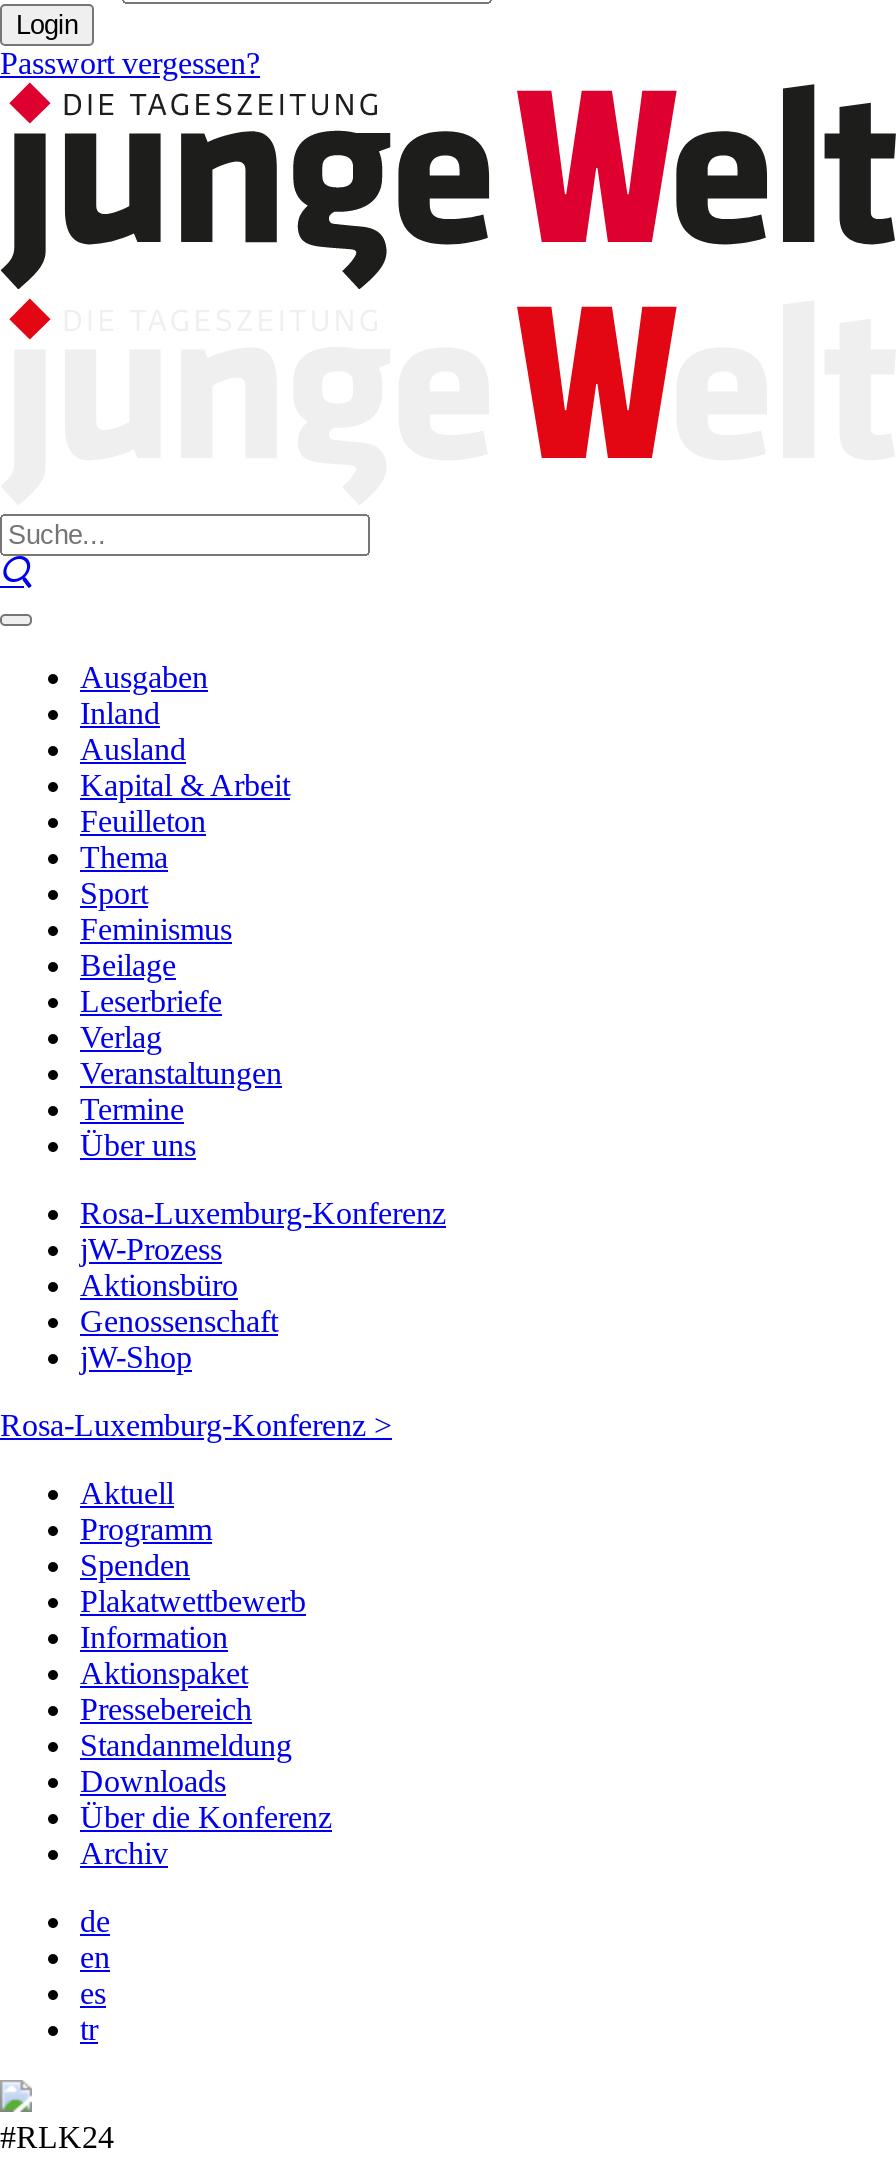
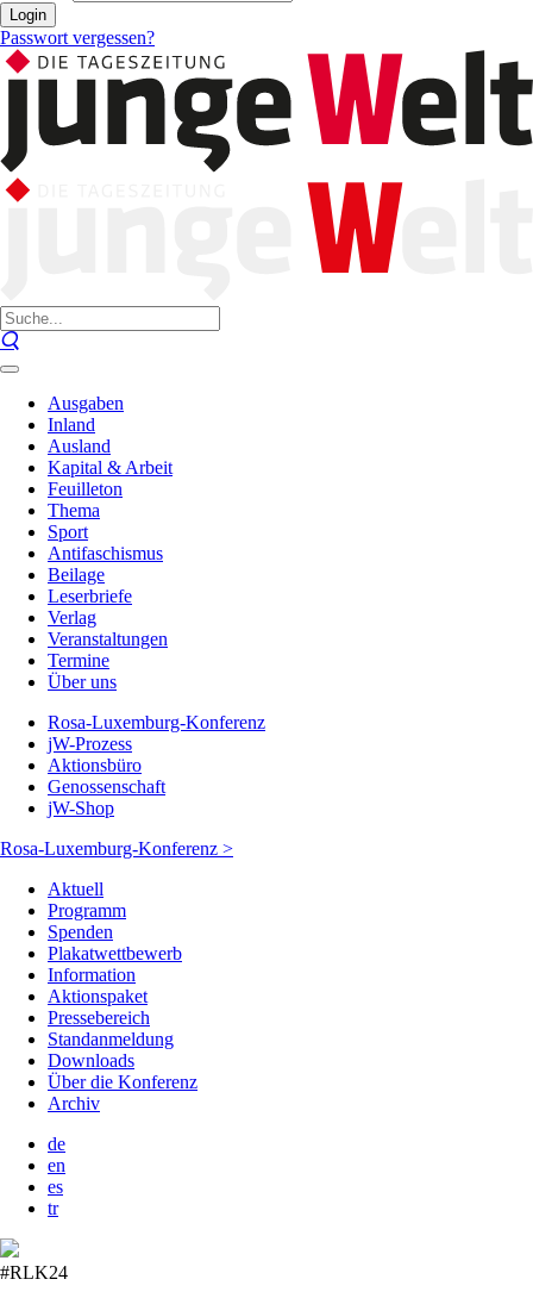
- Feminismus
+ Antifaschismus
